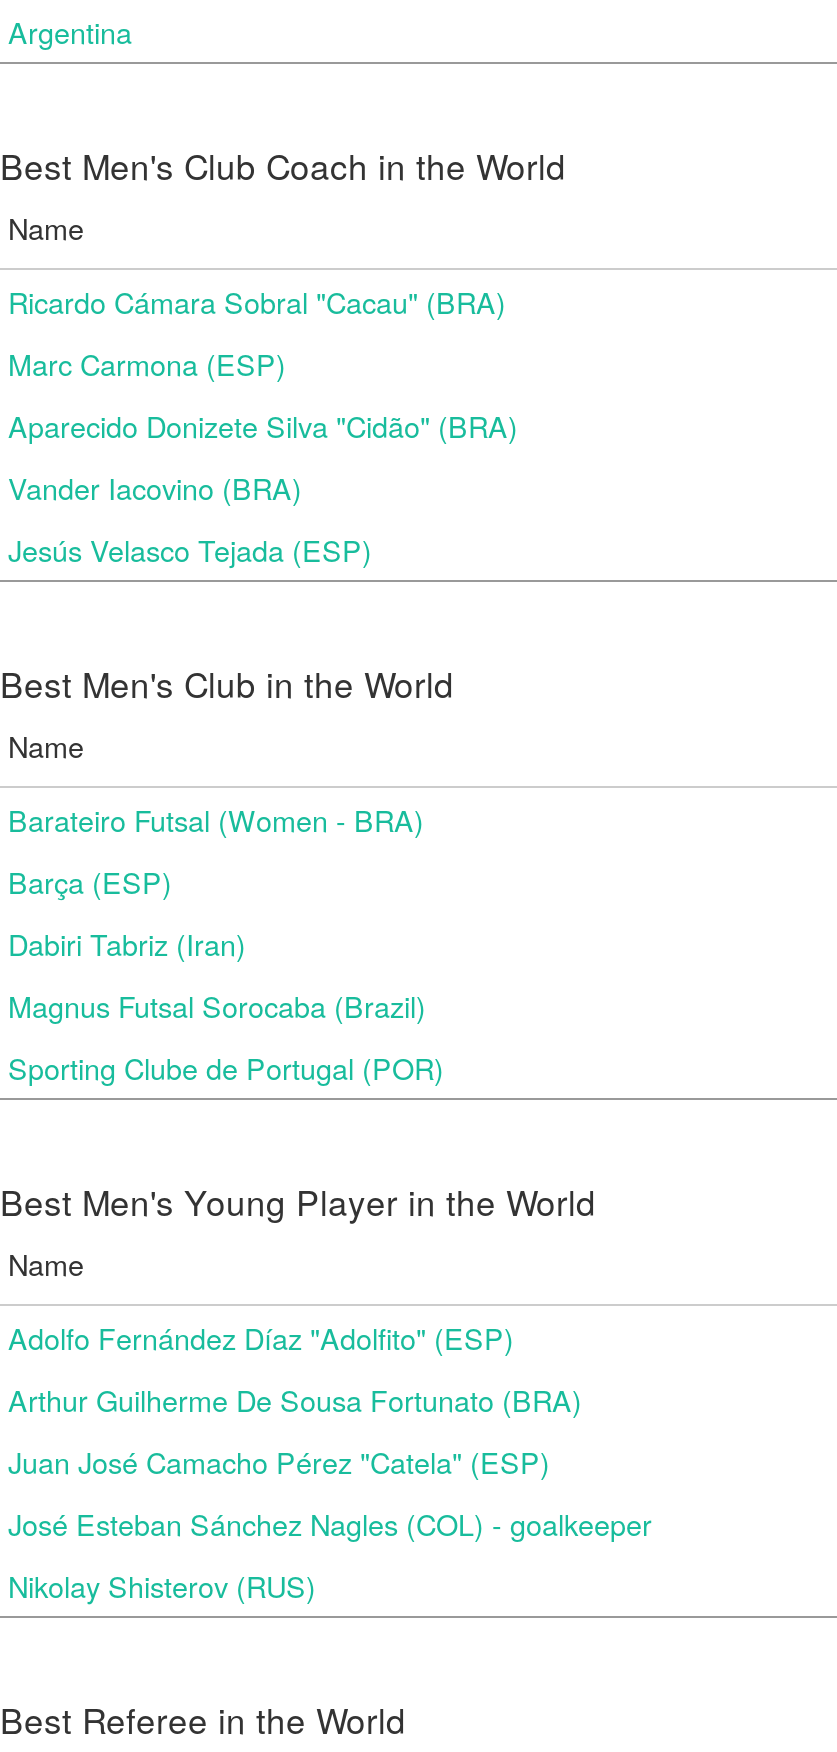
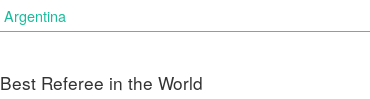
- Best Men's Club Coach in the World
- Name
- Ricardo Cámara Sobral "Cacau" (BRA)
- Marc Carmona (ESP)
- Aparecido Donizete Silva "Cidão" (BRA)
- Vander Iacovino (BRA)
- Jesús Velasco Tejada (ESP)
- Best Men's Club in the World
- Name
- Barateiro Futsal (Women - BRA)
- Barça (ESP)
- Dabiri Tabriz (Iran)
- Magnus Futsal Sorocaba (Brazil)
- Sporting Clube de Portugal (POR)
- Best Men's Young Player in the World
- Name
- Adolfo Fernández Díaz "Adolfito" (ESP)
- Arthur Guilherme De Sousa Fortunato (BRA)
- Juan José Camacho Pérez "Catela" (ESP)
- José Esteban Sánchez Nagles (COL) - goalkeeper
- Nikolay Shisterov (RUS)
